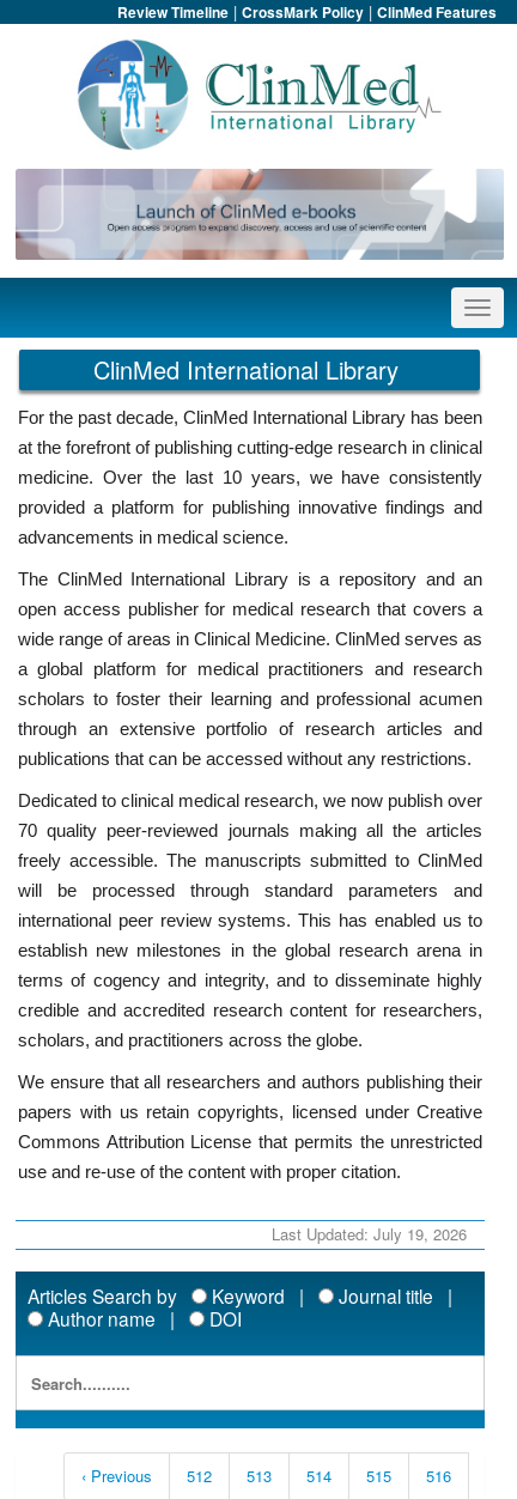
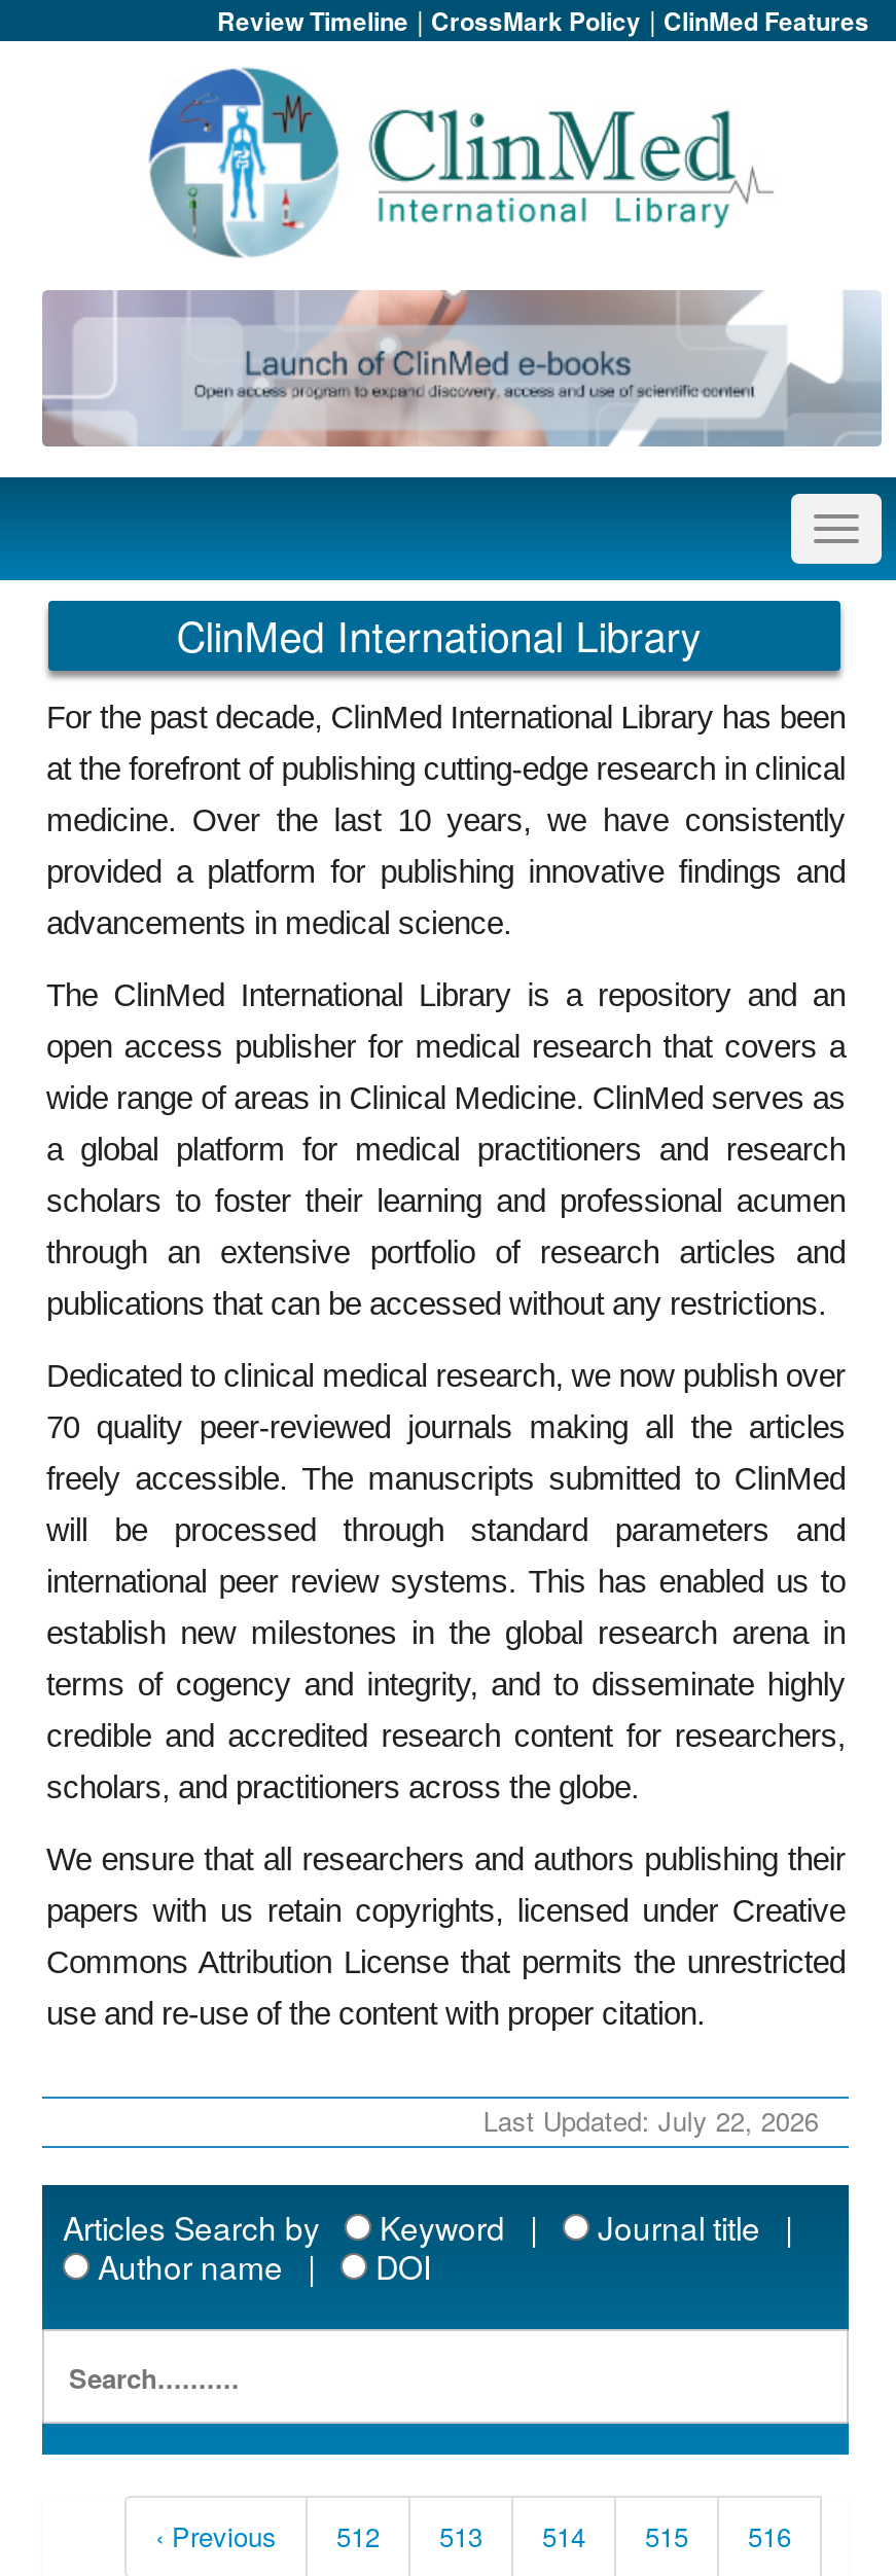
- Last Updated: July 19, 2026
+ Last Updated: July 22, 2026
